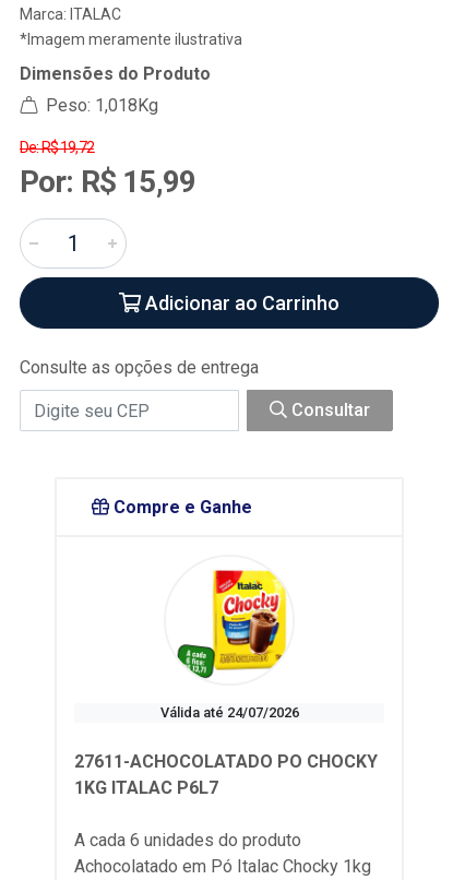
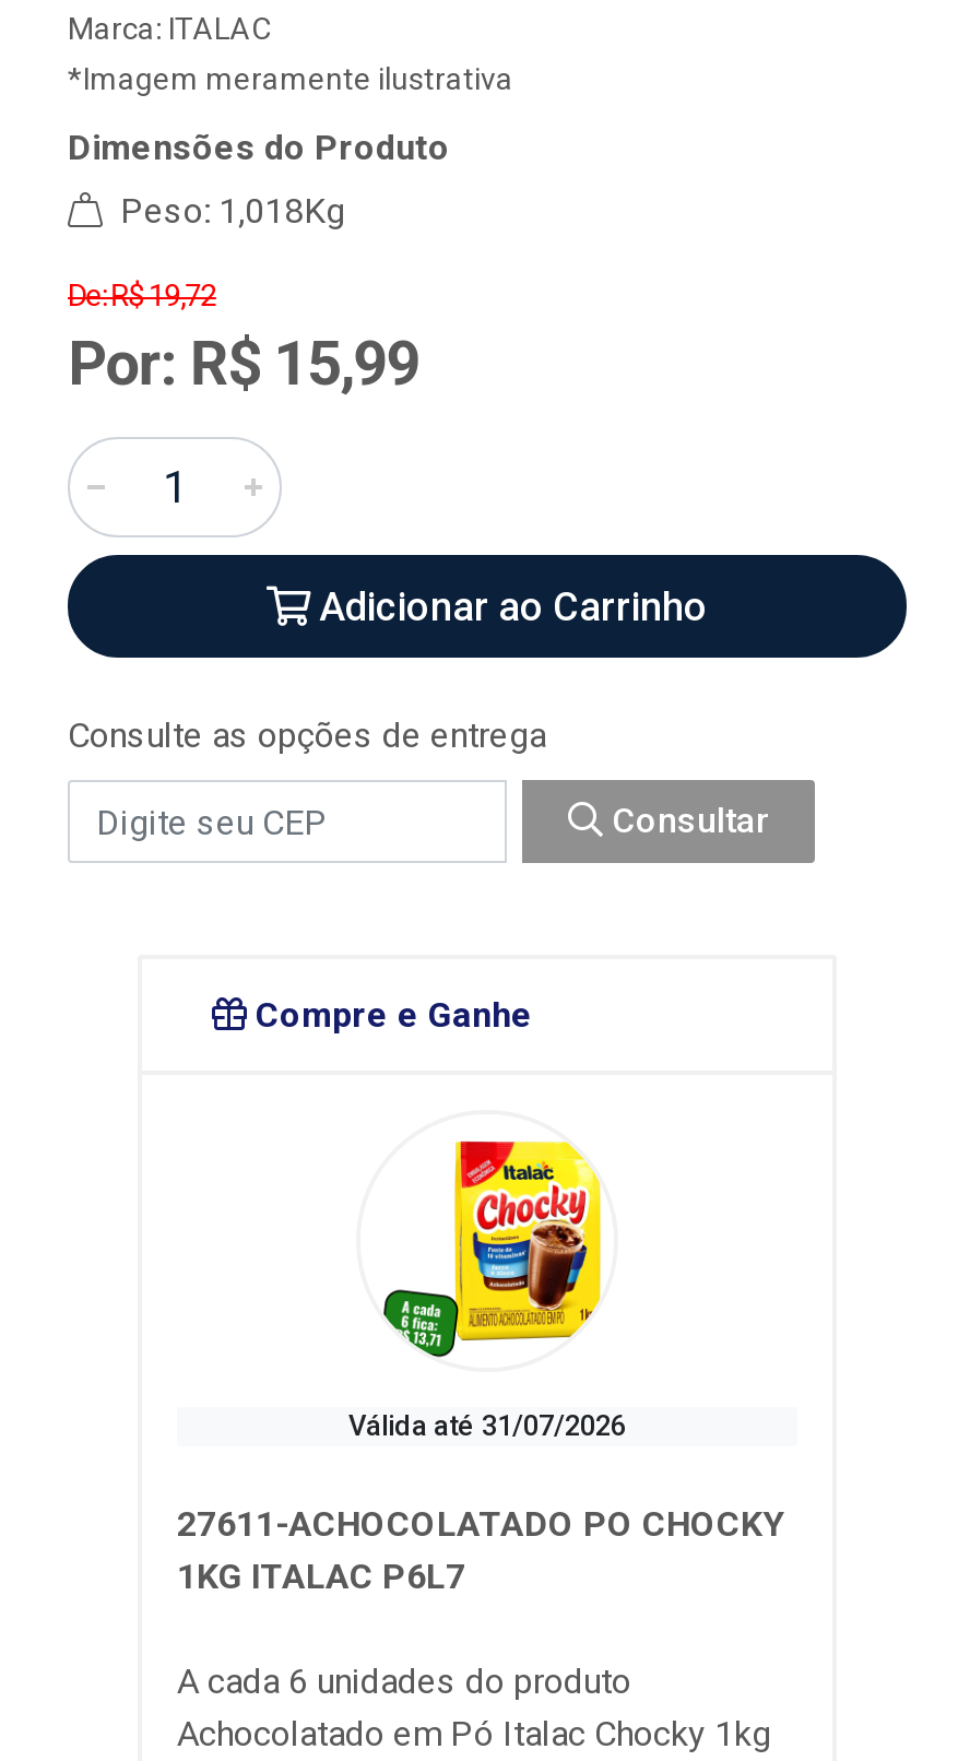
- Válida até 24/07/2026
+ Válida até 31/07/2026
